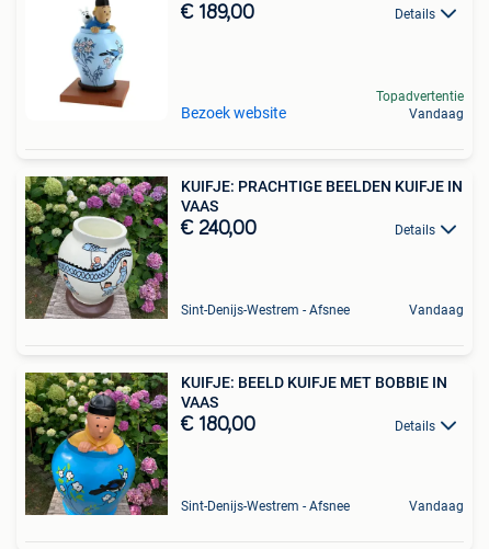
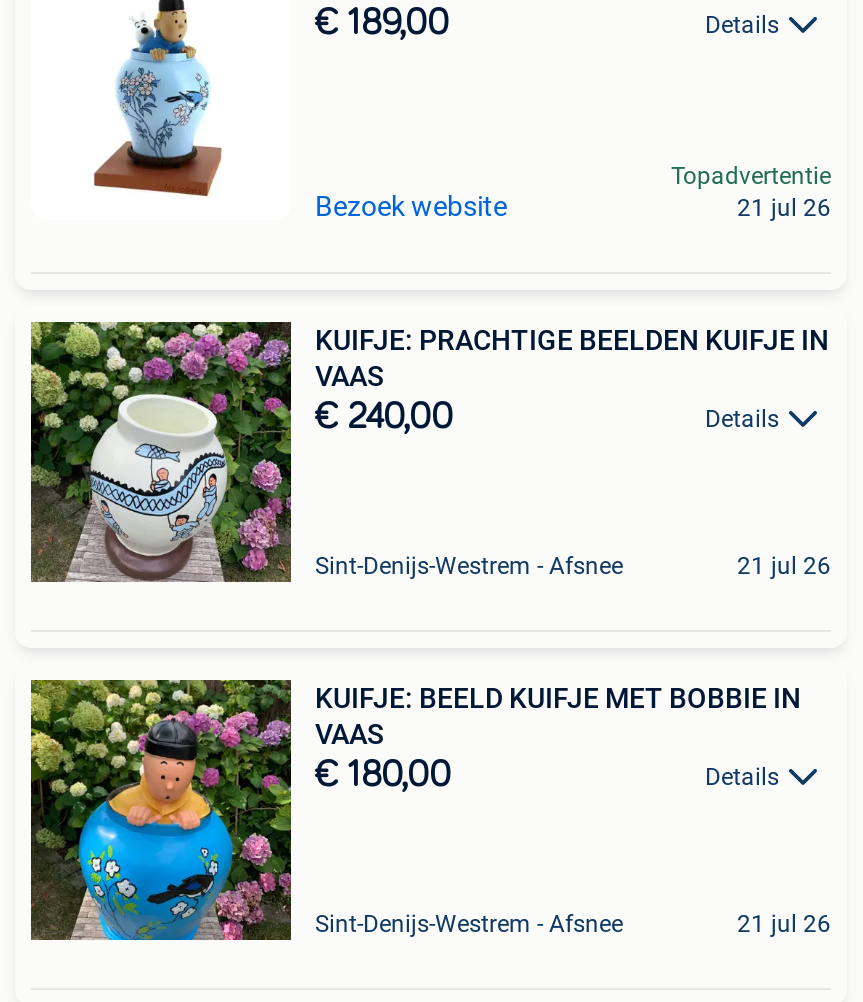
- Vandaag
+ 21 jul 26

- Vandaag
+ 21 jul 26

- Vandaag
+ 21 jul 26
